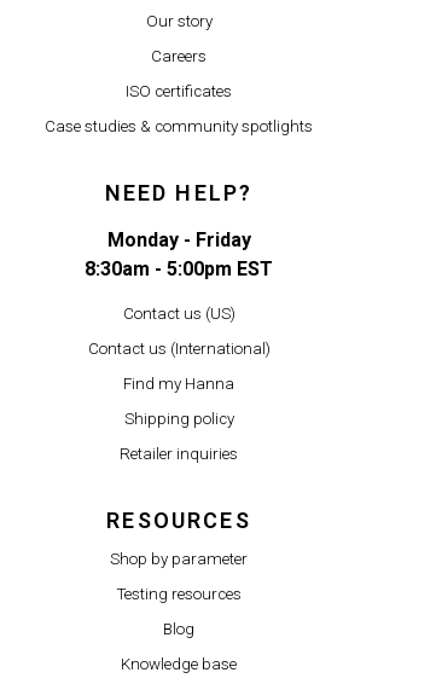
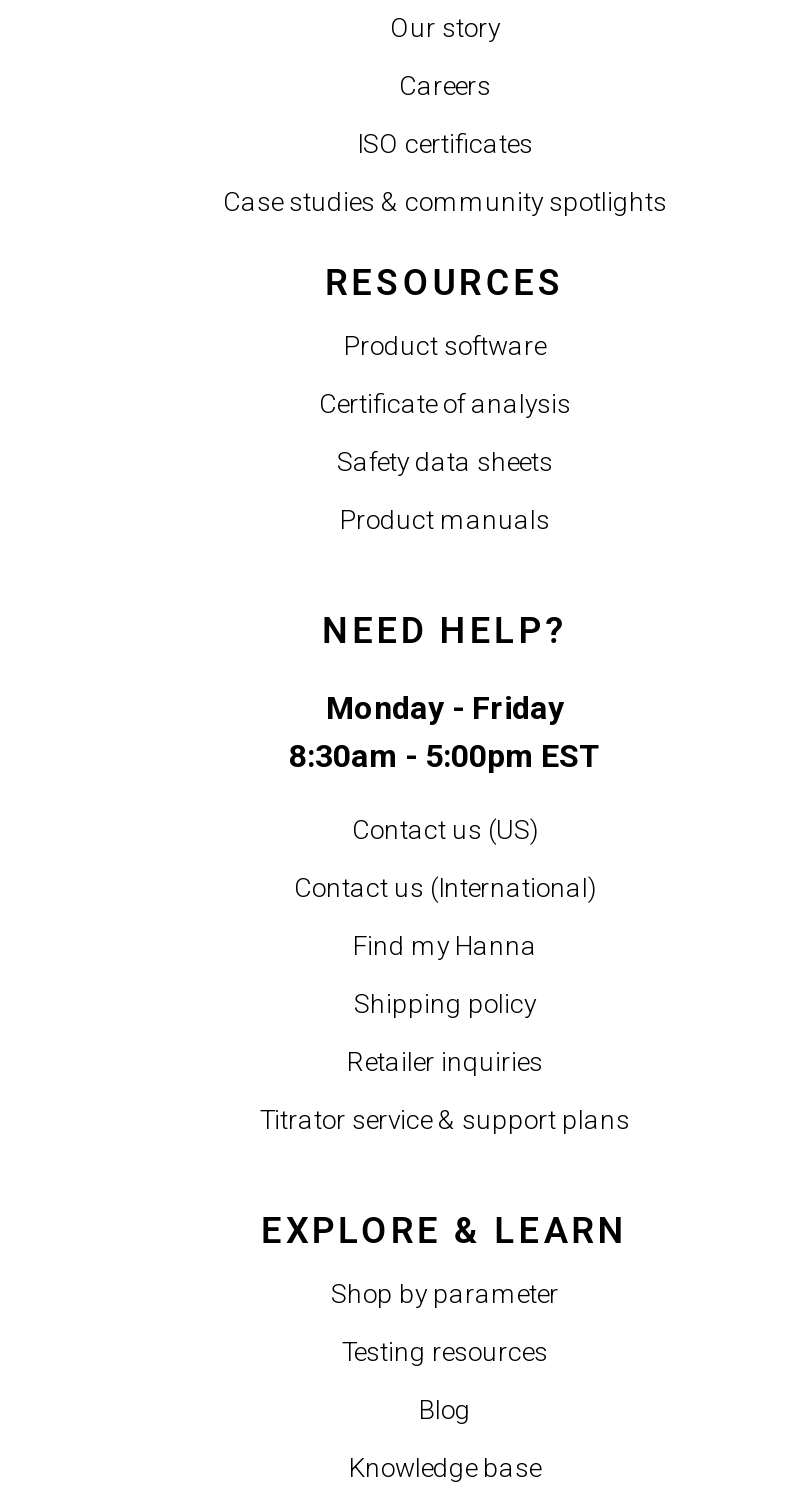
+ RESOURCES
+ Product software
+ Certificate of analysis
+ Safety data sheets
+ Product manuals

- RESOURCES
+ Titrator service & support plans
+ EXPLORE & LEARN
